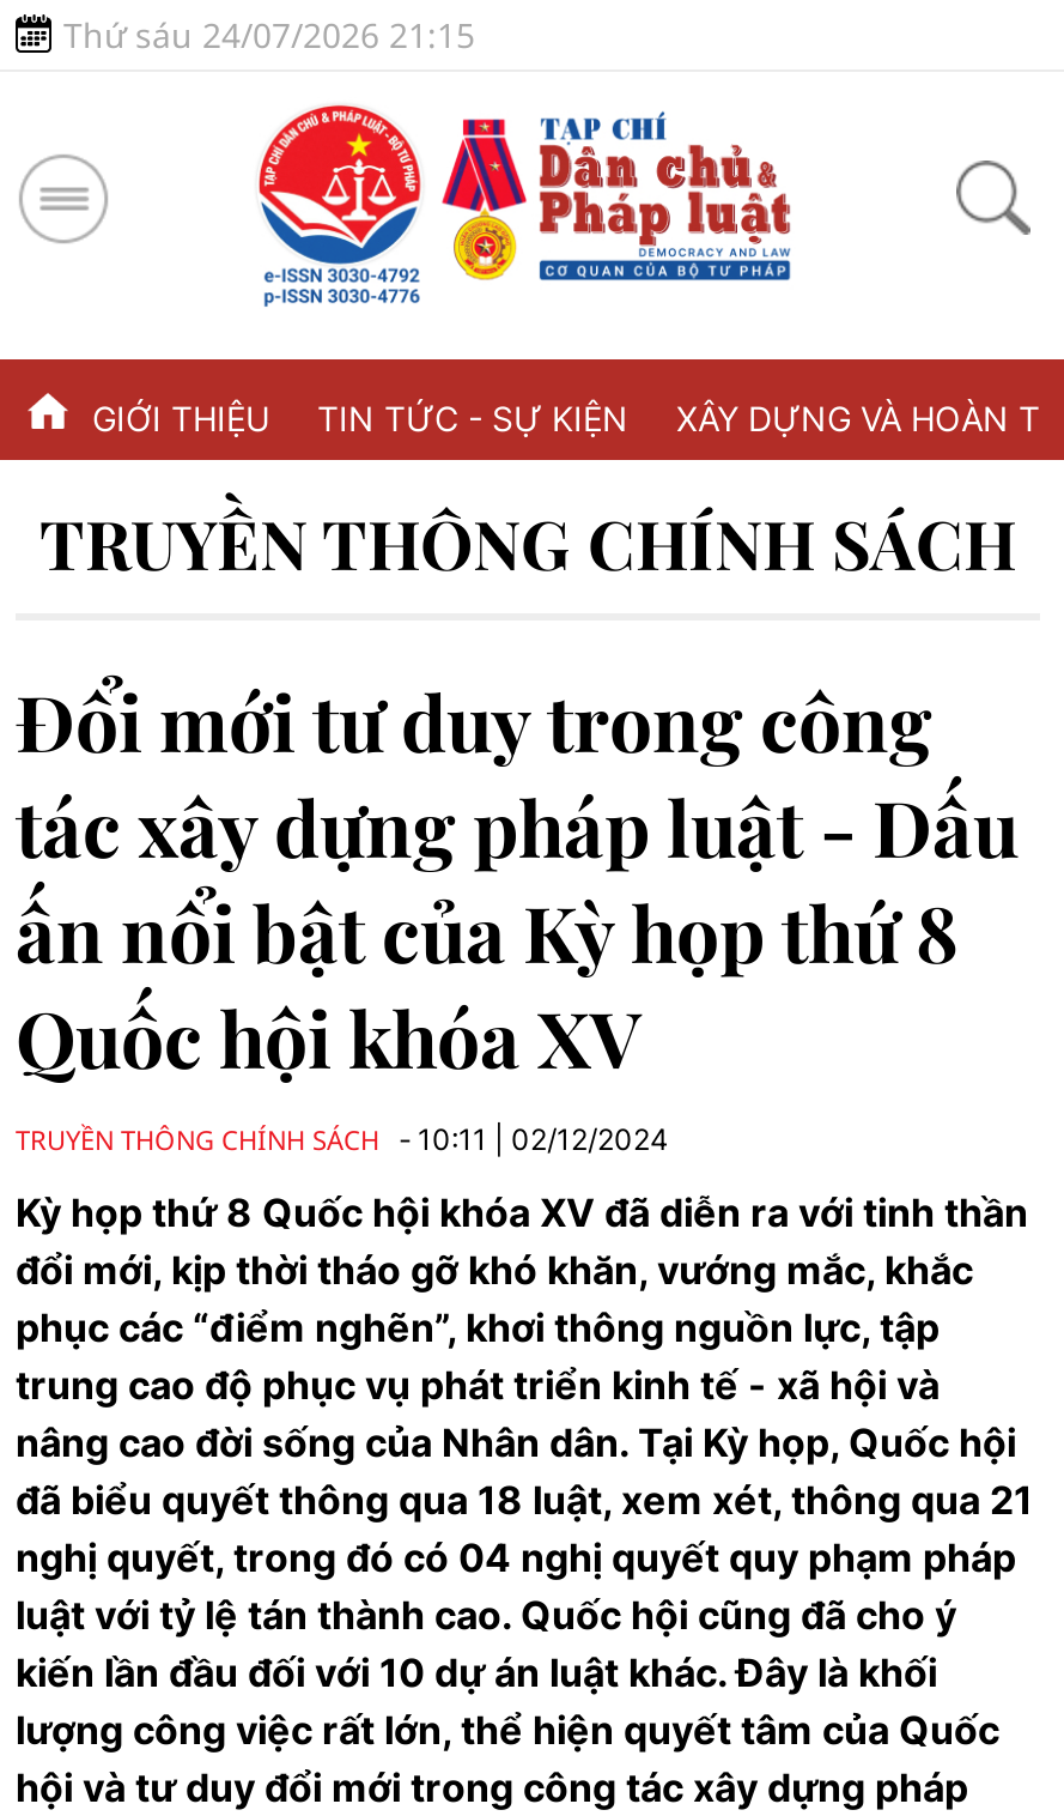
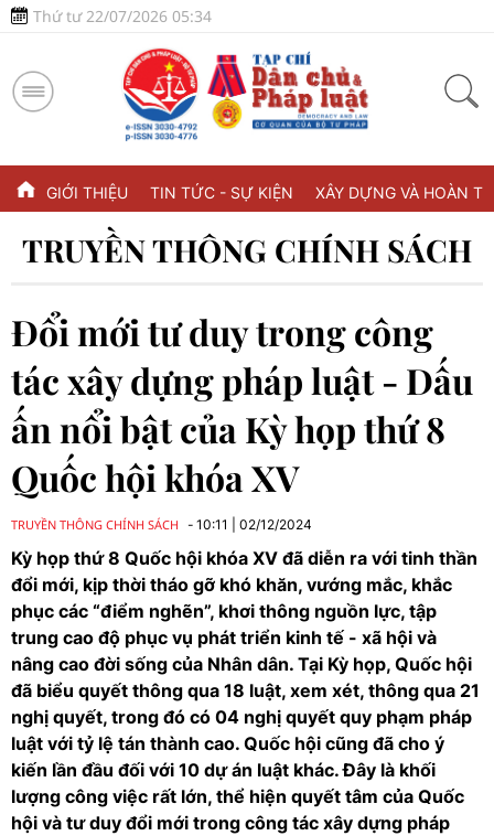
- Thứ sáu 24/07/2026 21:15
+ Thứ tư 22/07/2026 05:34
